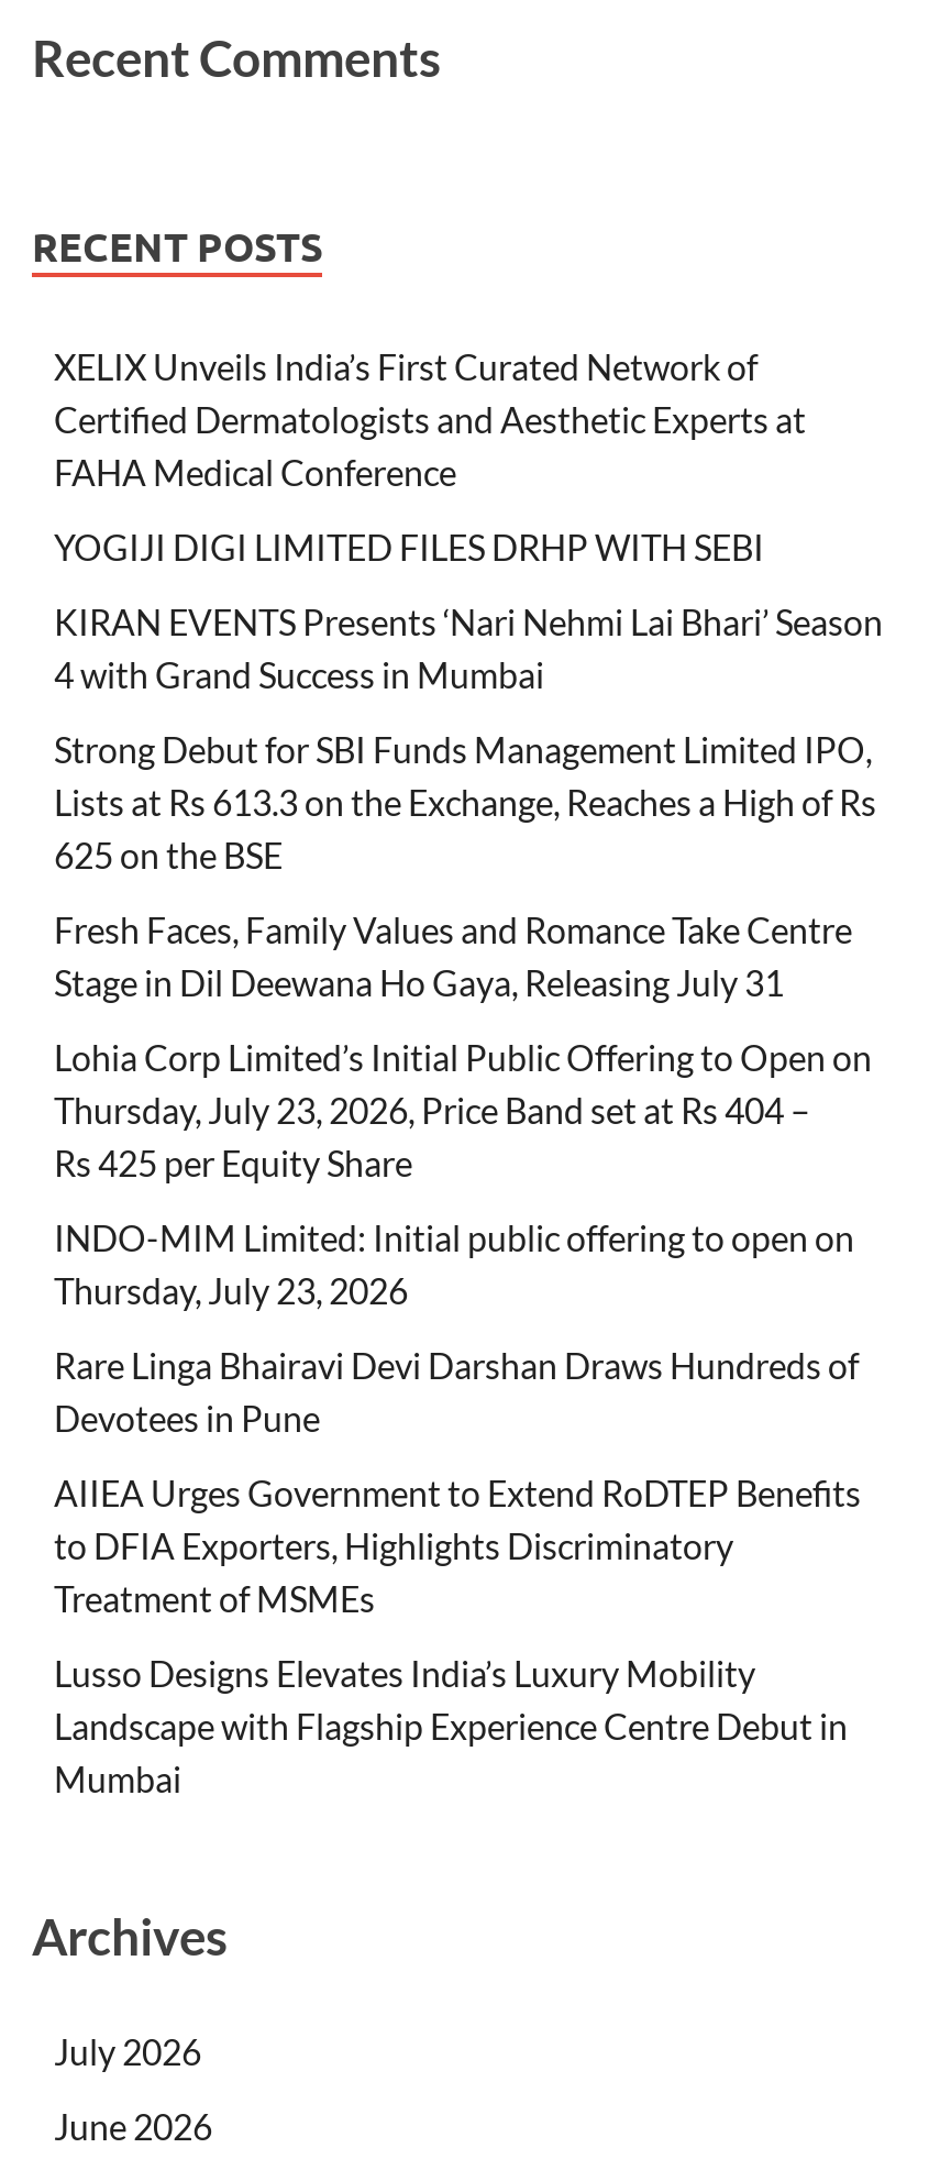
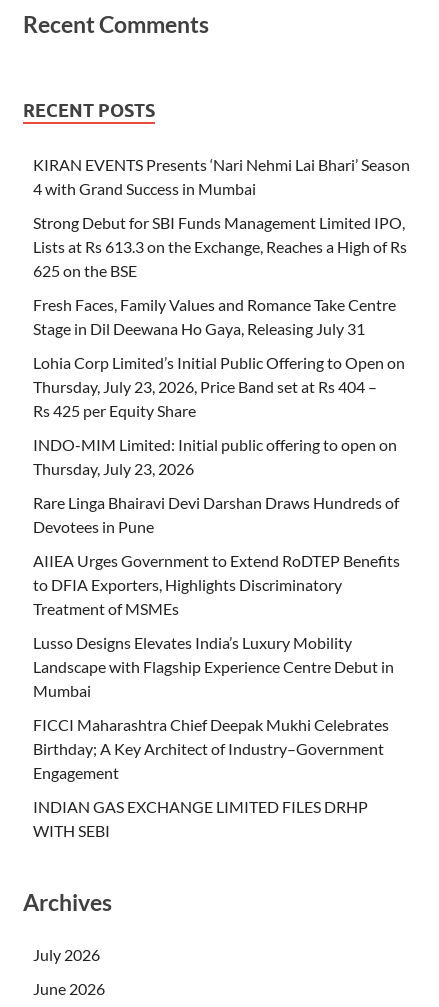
- XELIX Unveils India’s First Curated Network of
- Certified Dermatologists and Aesthetic Experts at
- FAHA Medical Conference
- YOGIJI DIGI LIMITED FILES DRHP WITH SEBI

moved up: KIRAN EVENTS Presents ‘Nari Nehmi Lai Bhari’ Season | 4 with Grand Success in Mumbai | Strong Debut for SBI Funds Management Limited IPO, | ... | Landscape with Flagship Experience Centre Debut in | Mumbai

+ FICCI Maharashtra Chief Deepak Mukhi Celebrates
+ Birthday; A Key Architect of Industry–Government
+ Engagement
+ INDIAN GAS EXCHANGE LIMITED FILES DRHP
+ WITH SEBI
